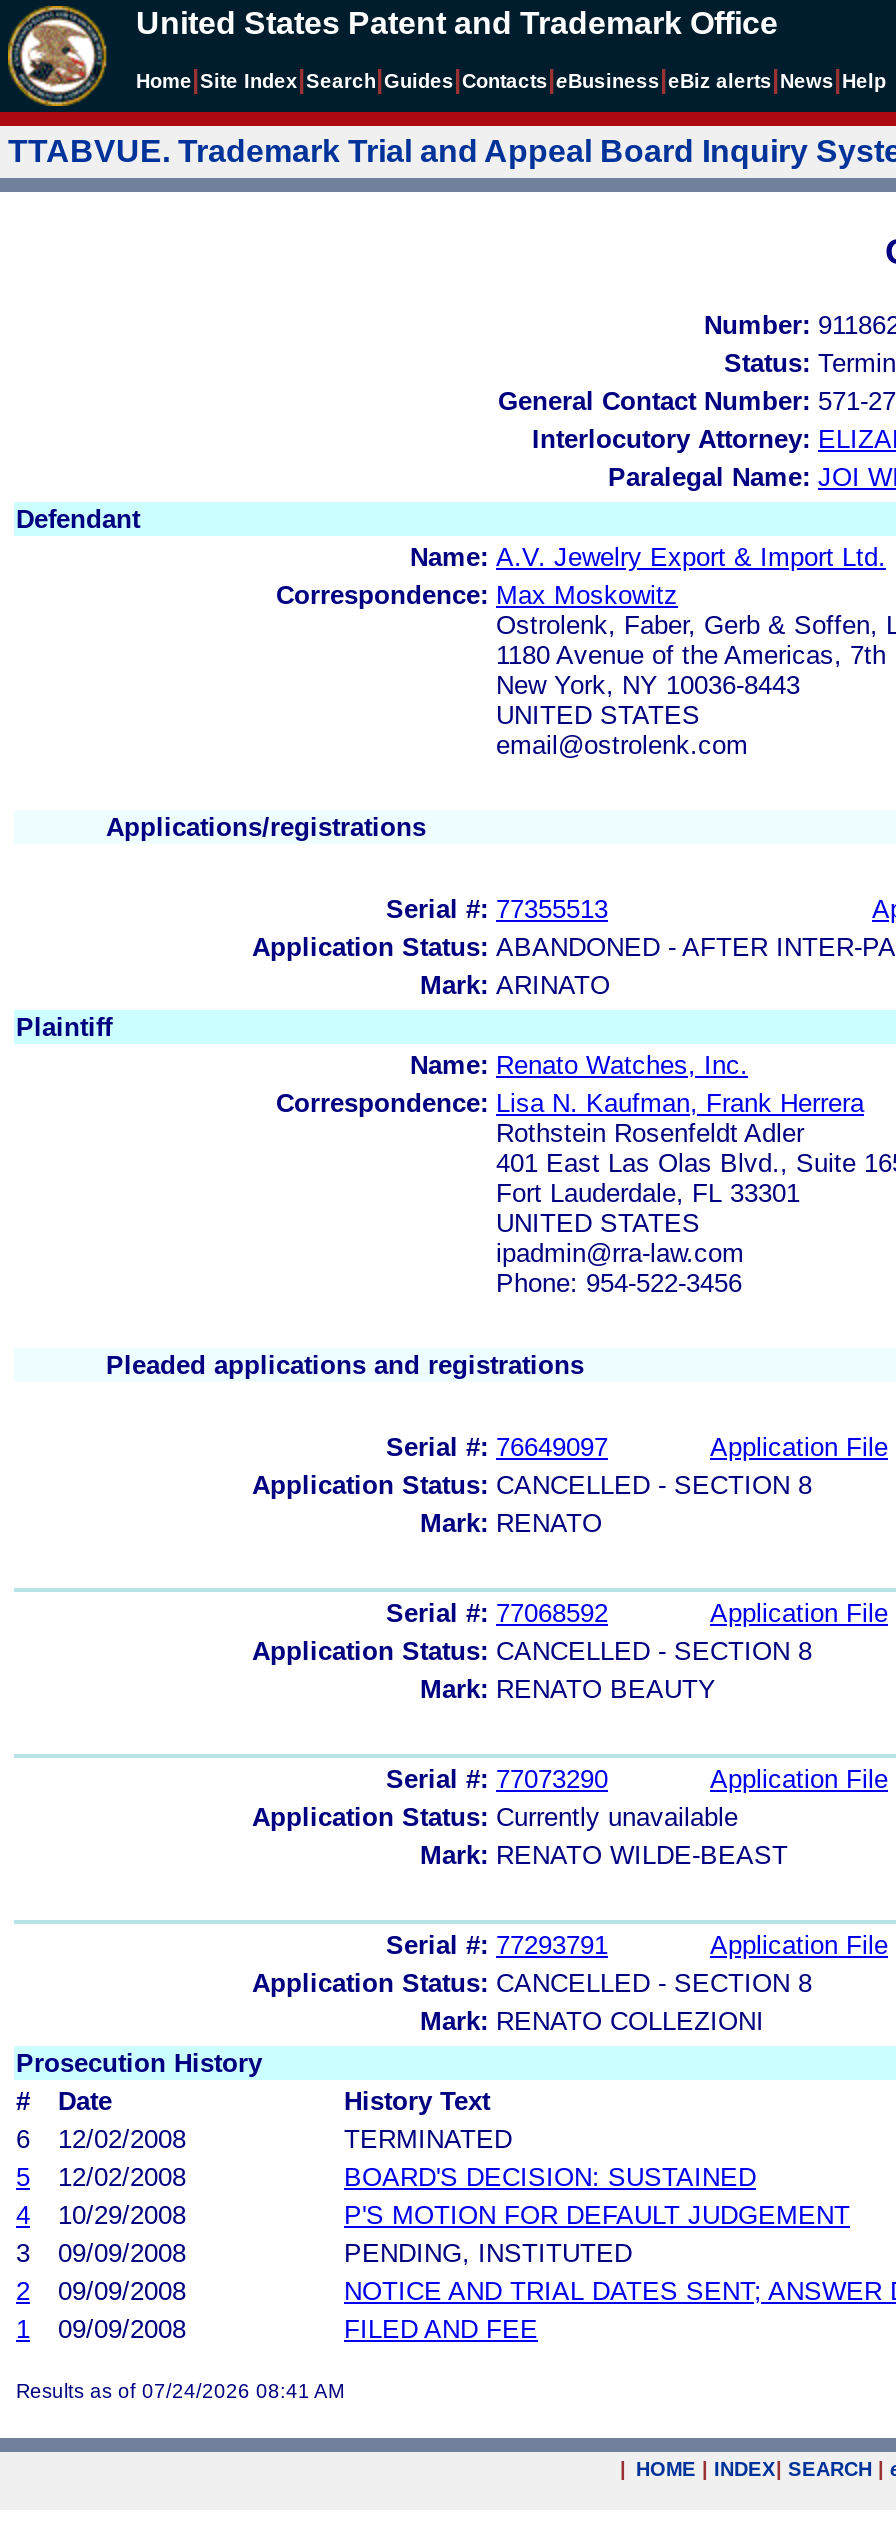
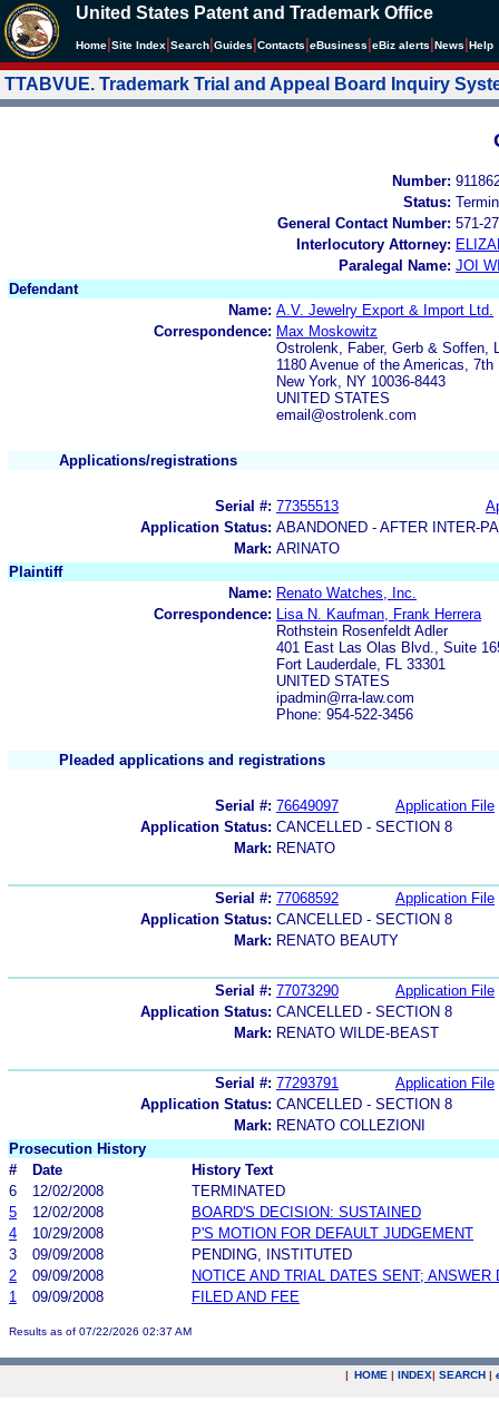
- Application Status: Currently unavailable
+ Application Status: CANCELLED - SECTION 8

- Results as of 07/24/2026 08:41 AM
+ Results as of 07/22/2026 02:37 AM
